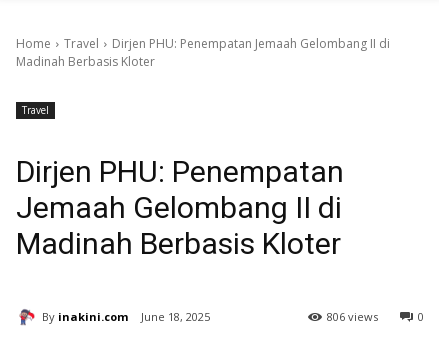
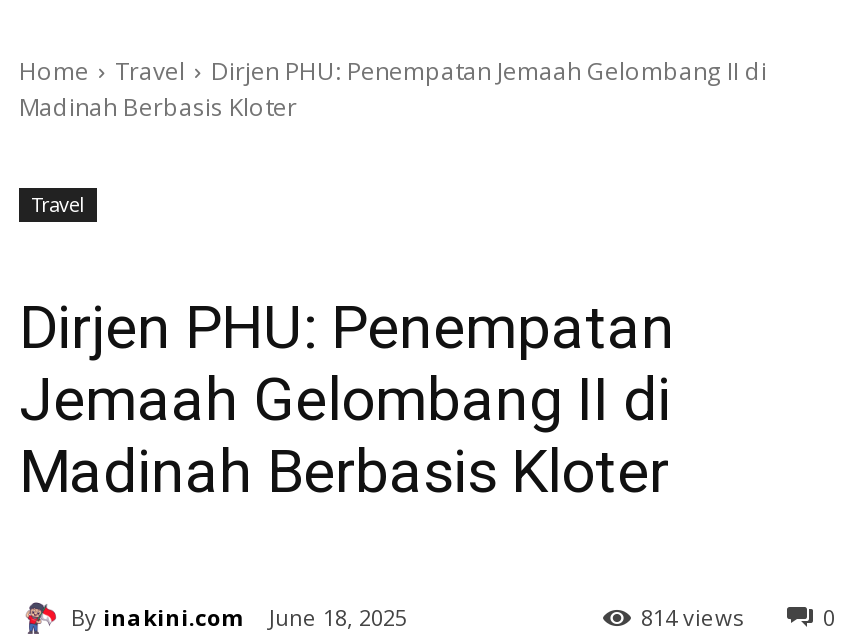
- 806 views
+ 814 views
